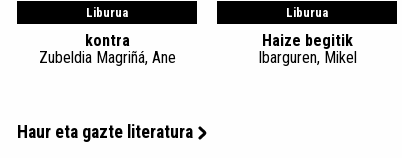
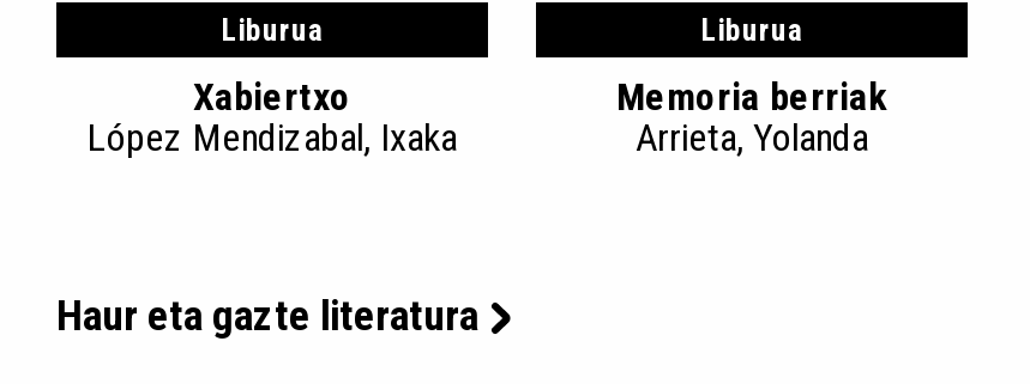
- kontra
- Zubeldia Magriñá, Ane
+ Xabiertxo
+ López Mendizabal, Ixaka

- Haize begitik
- Ibarguren, Mikel
+ Memoria berriak
+ Arrieta, Yolanda
